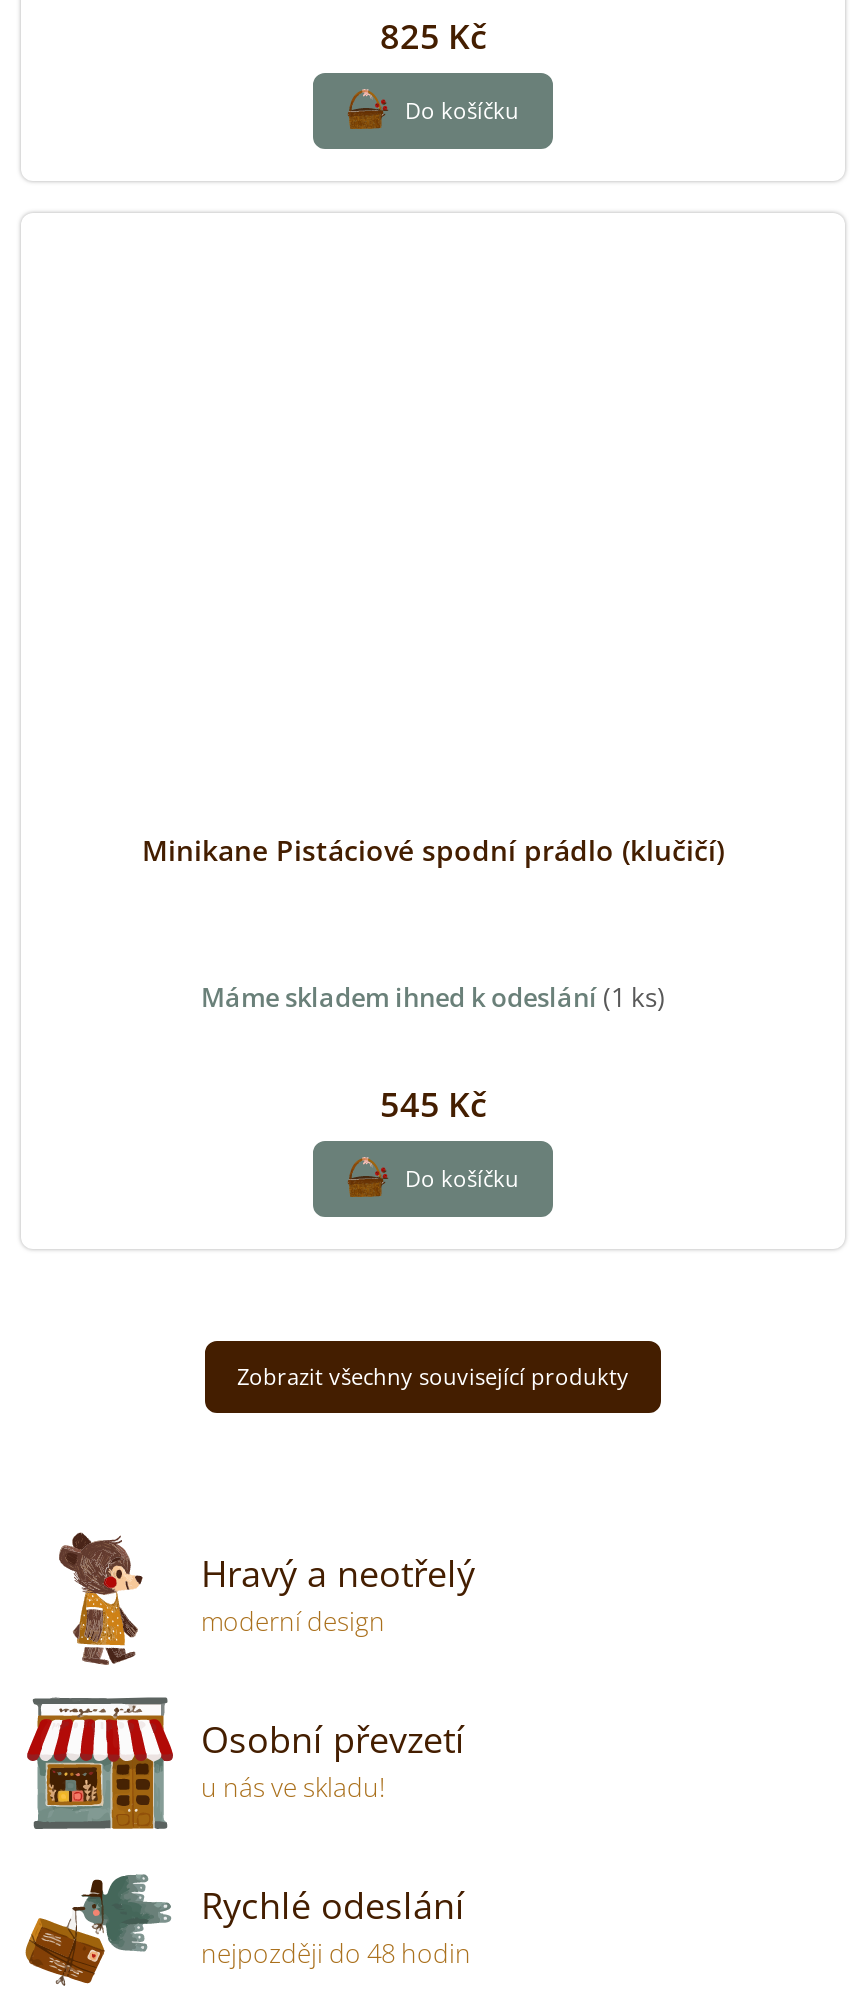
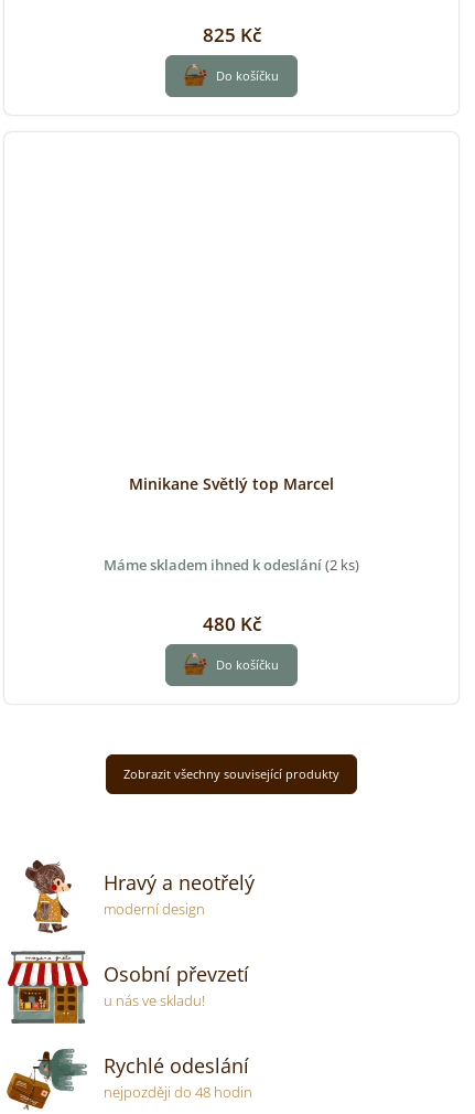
- Minikane Pistáciové spodní prádlo (klučičí)
+ Minikane Světlý top Marcel

- Máme skladem ihned k odeslání (1 ks)
+ Máme skladem ihned k odeslání (2 ks)

- 545 Kč
+ 480 Kč
